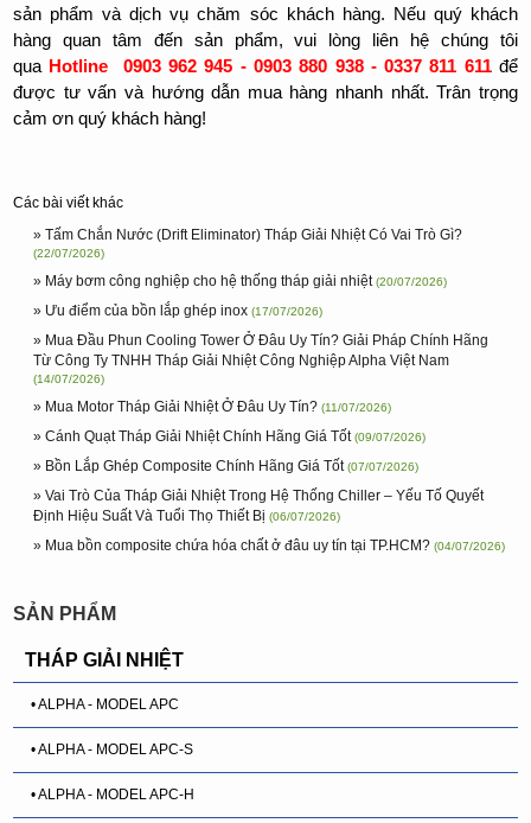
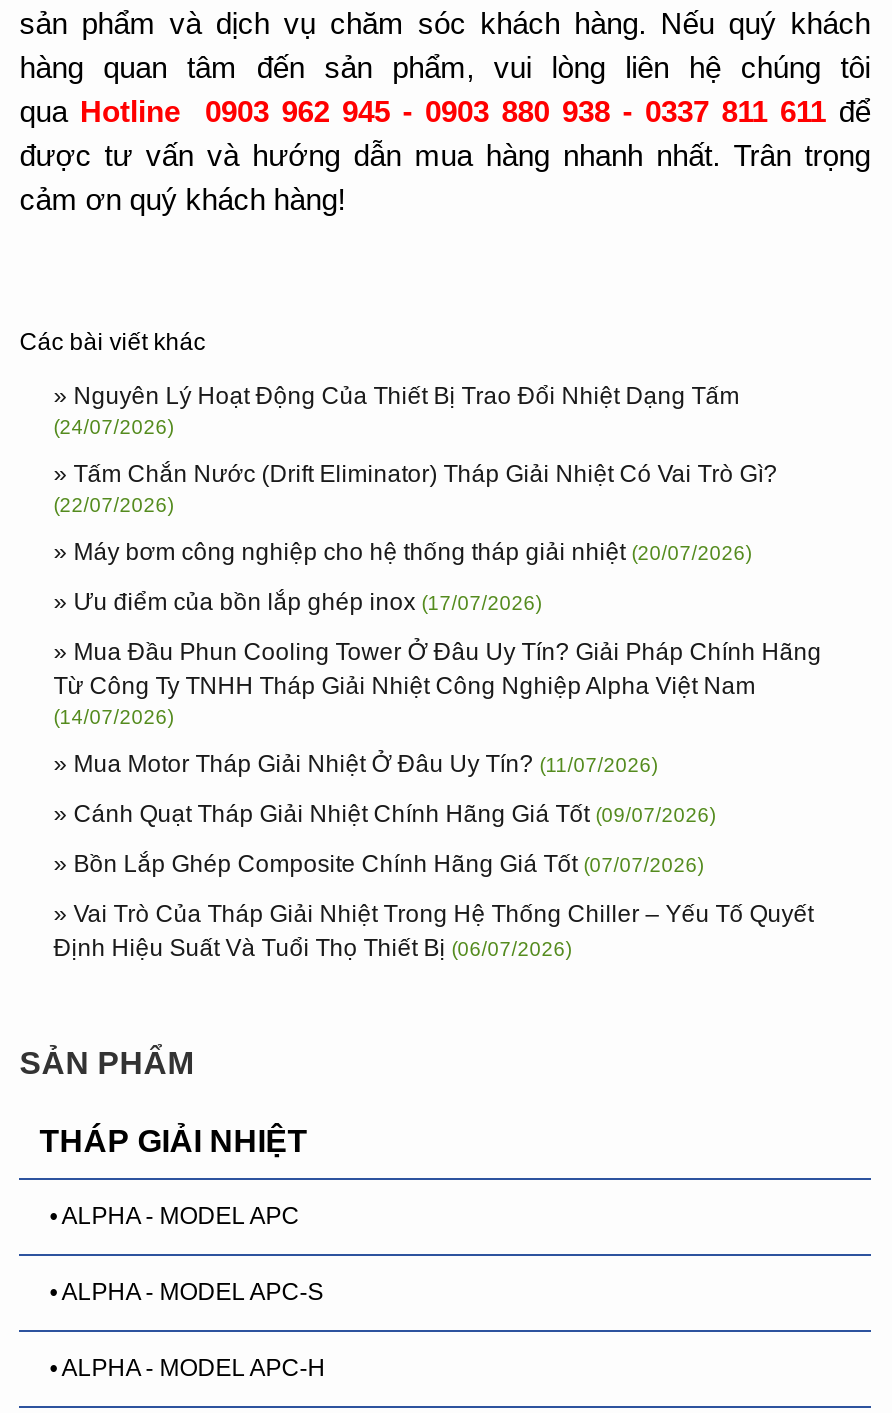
+ » Nguyên Lý Hoạt Động Của Thiết Bị Trao Đổi Nhiệt Dạng Tấm
+ (24/07/2026)

moved down: » Tấm Chắn Nước (Drift Eliminator) Tháp Giải Nhiệt Có Vai Trò Gì? | (22/07/2026) | » Máy bơm công nghiệp cho hệ thống tháp giải nhiệt (20/07/2026) | ... | » Vai Trò Của Tháp Giải Nhiệt Trong Hệ Thống Chiller – Yếu Tố Quyết | Định Hiệu Suất Và Tuổi Thọ Thiết Bị (06/07/2026)

- » Mua bồn composite chứa hóa chất ở đâu uy tín tại TP.HCM? (04/07/2026)
